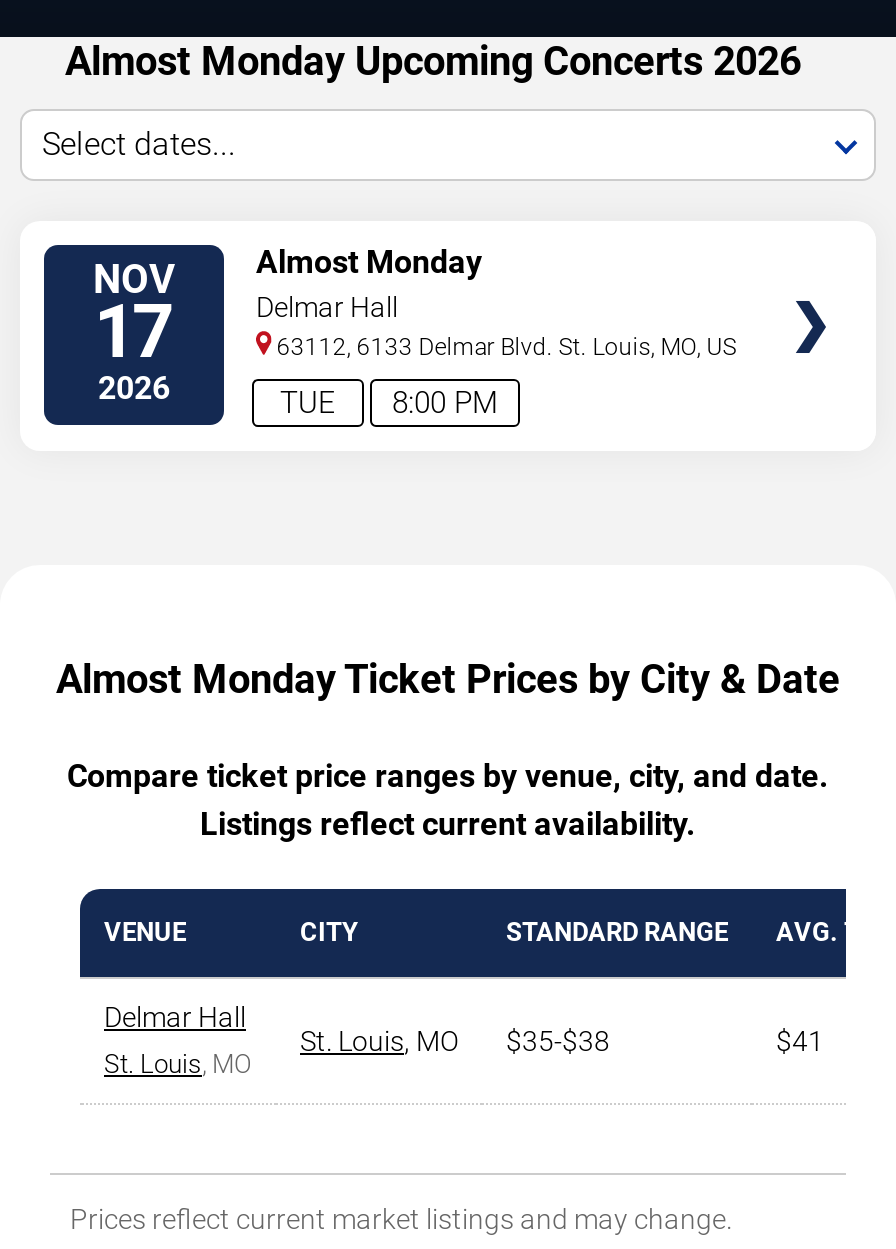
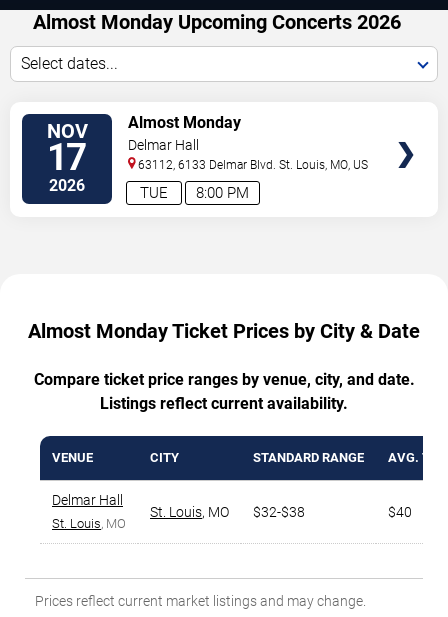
- St. Louis, MO $35-$38
+ St. Louis, MO $32-$38

- $41
+ $40
